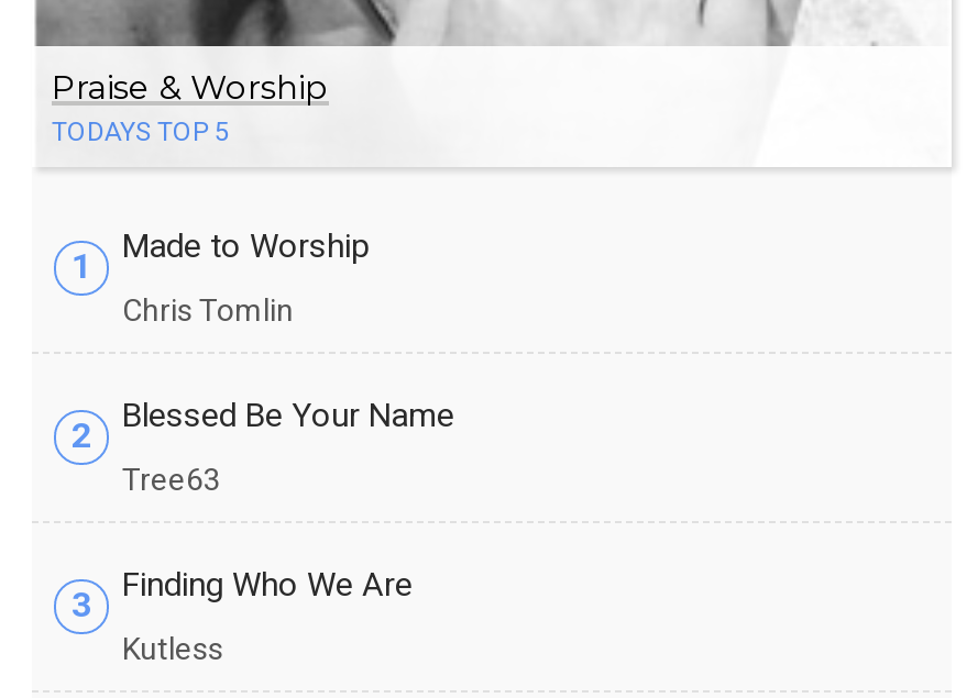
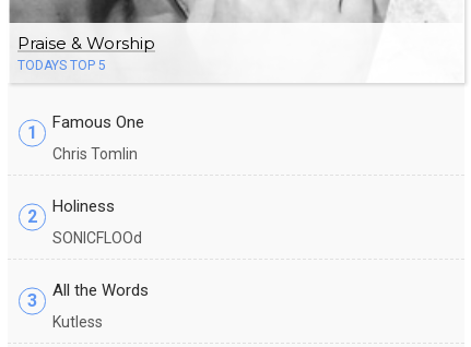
- Made to Worship
+ Famous One

- Blessed Be Your Name
+ Holiness

- Tree63
+ SONICFLOOd

- Finding Who We Are
+ All the Words
